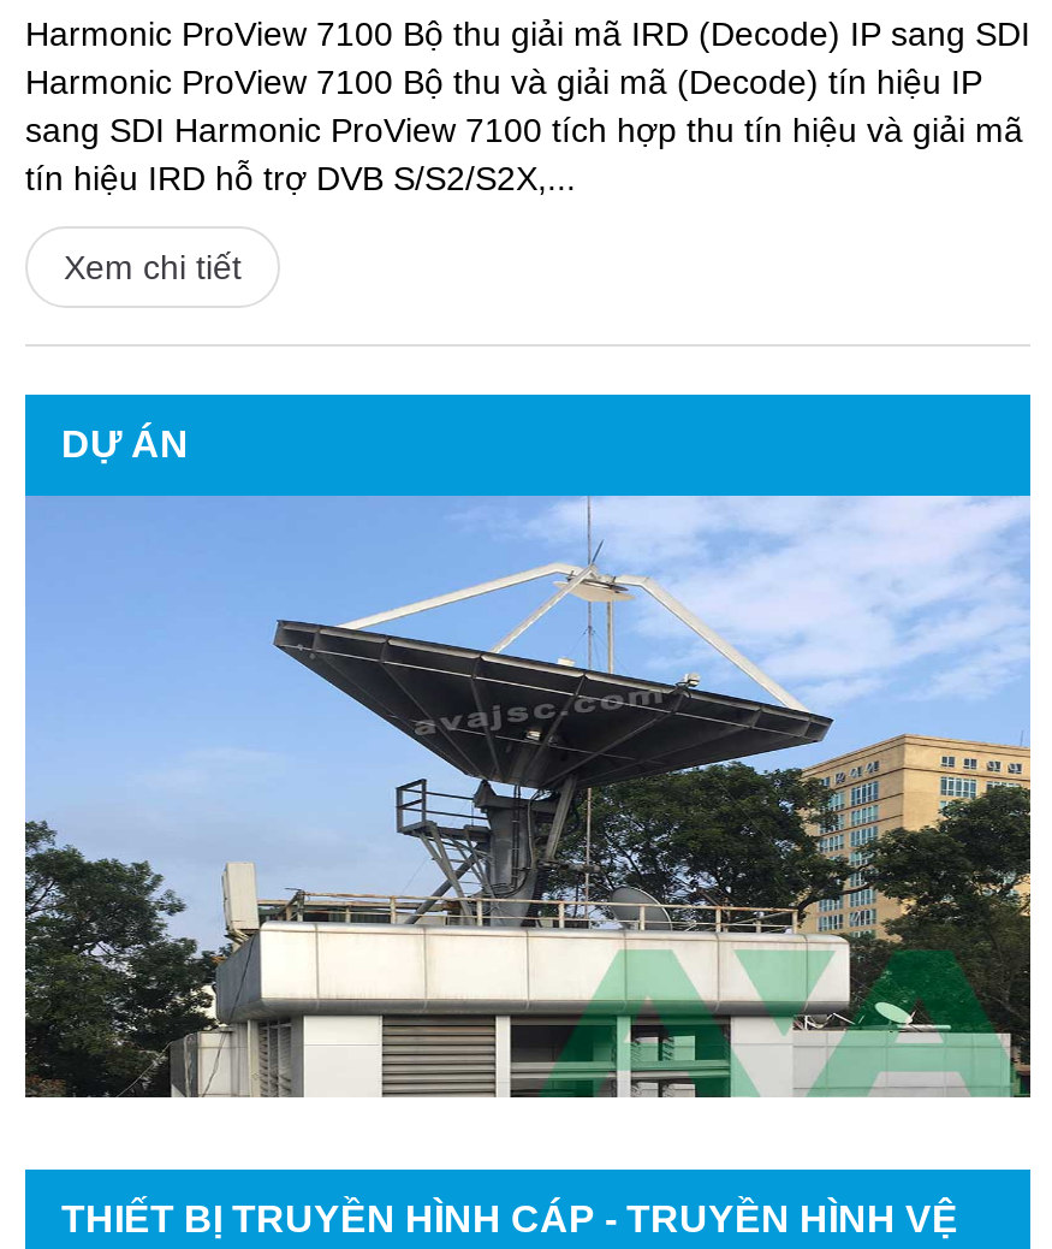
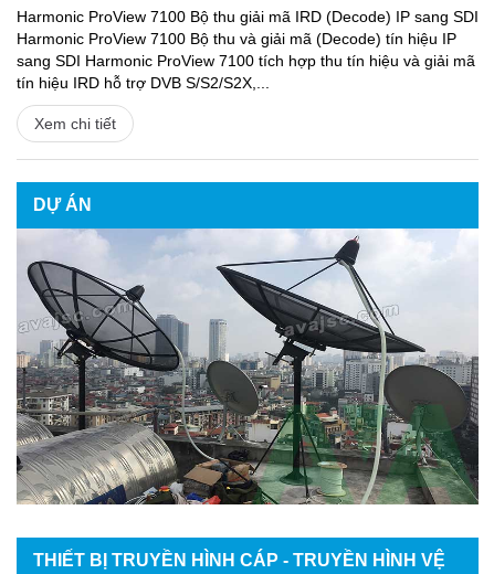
- [image]
+ [image]
